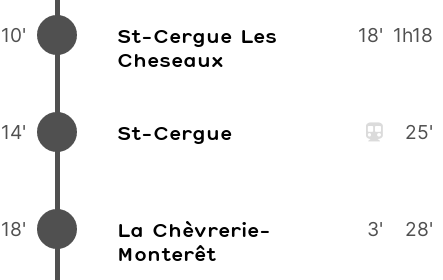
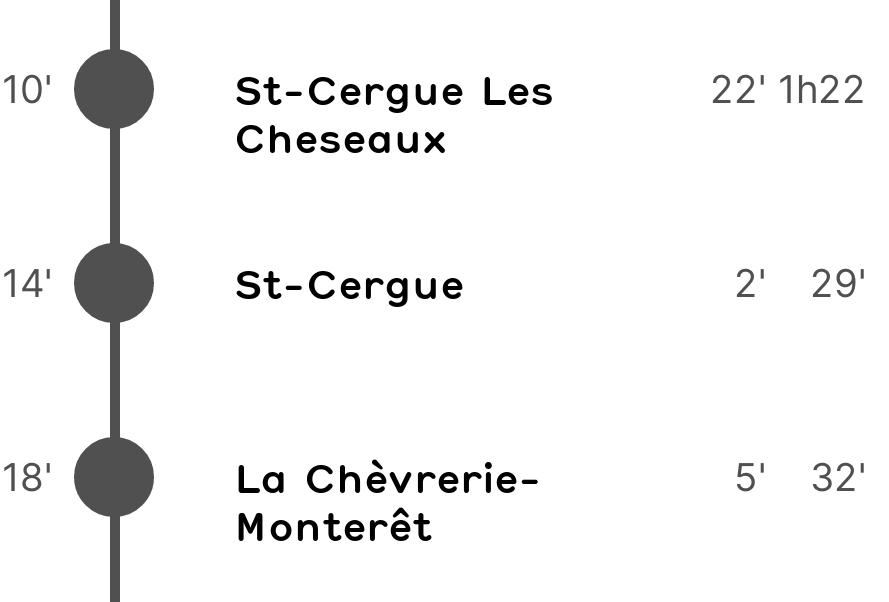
- 18' 1h18
+ 22' 1h22

- 25'
+ 2'
+ 29'

- 3'
+ 5'

- 28'
+ 32'
